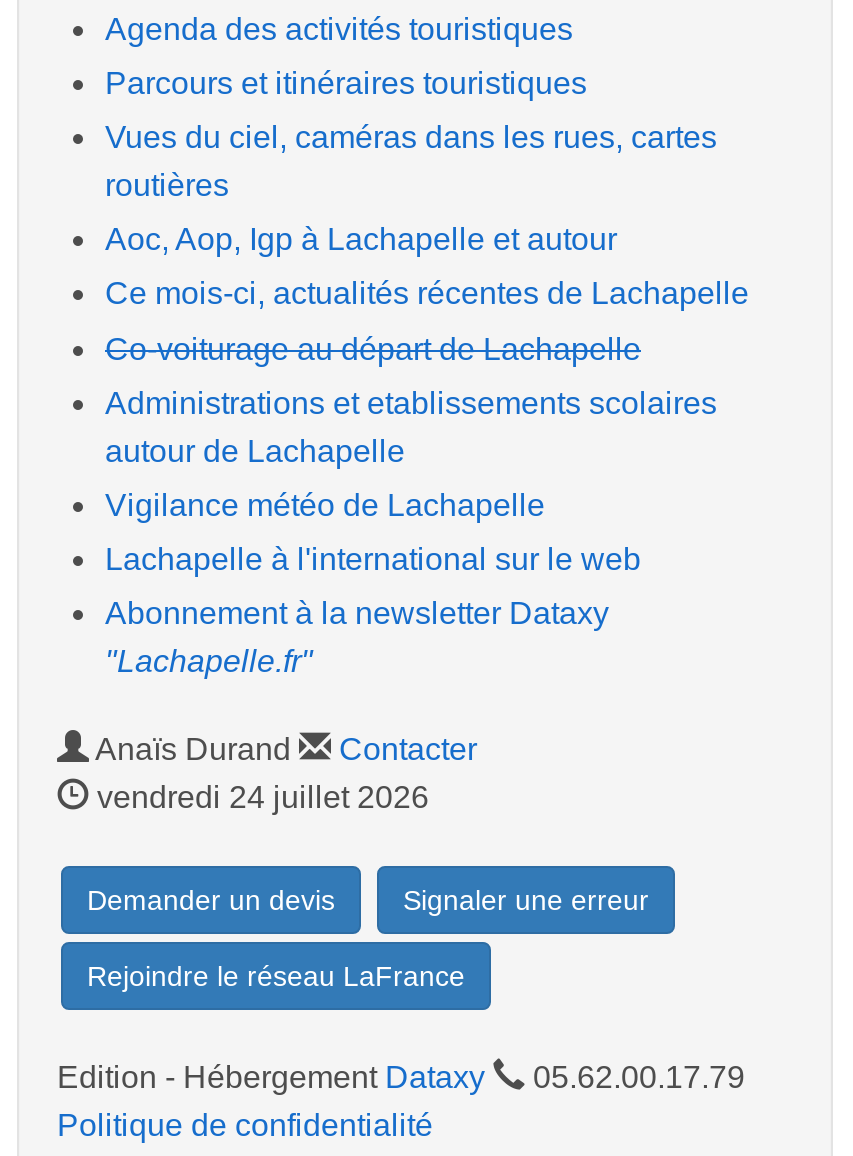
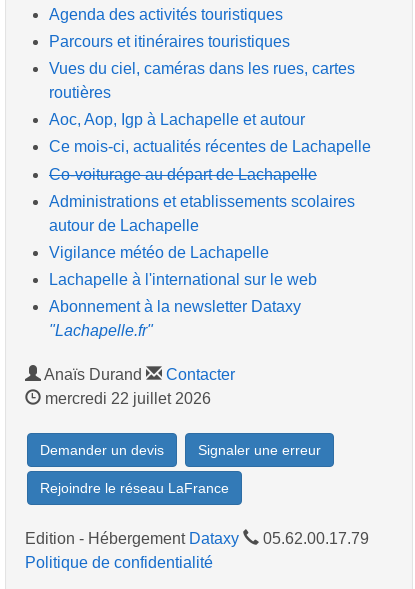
- vendredi 24 juillet 2026
+ mercredi 22 juillet 2026
